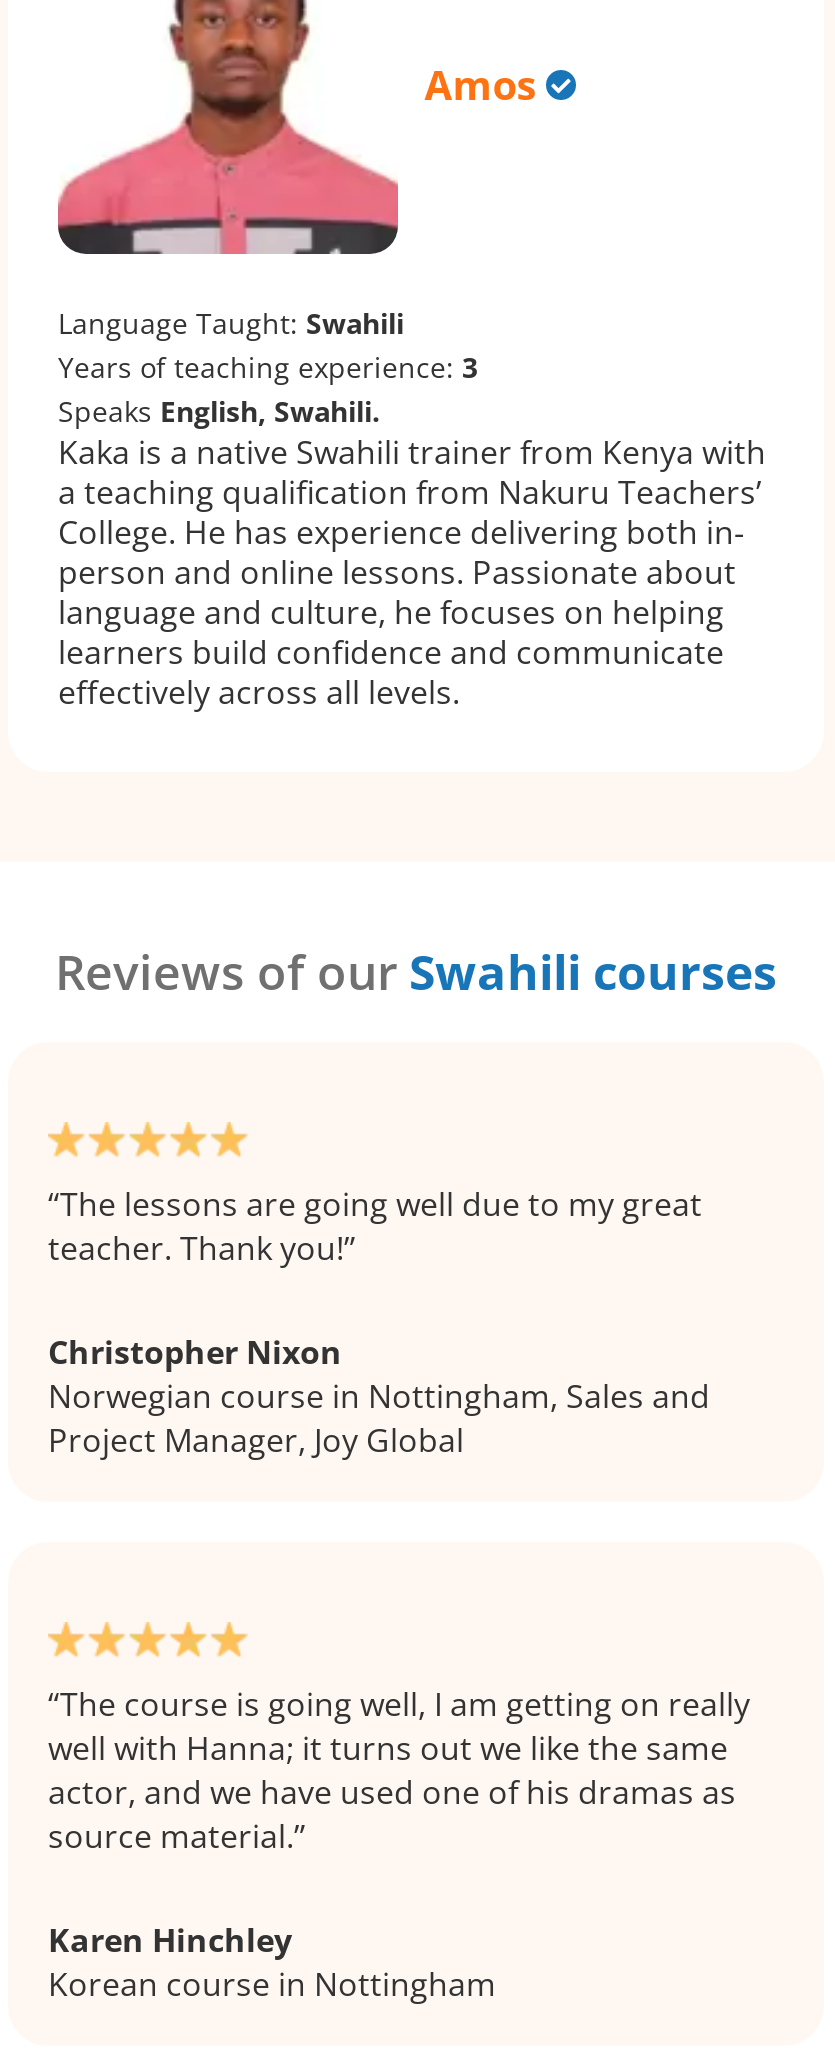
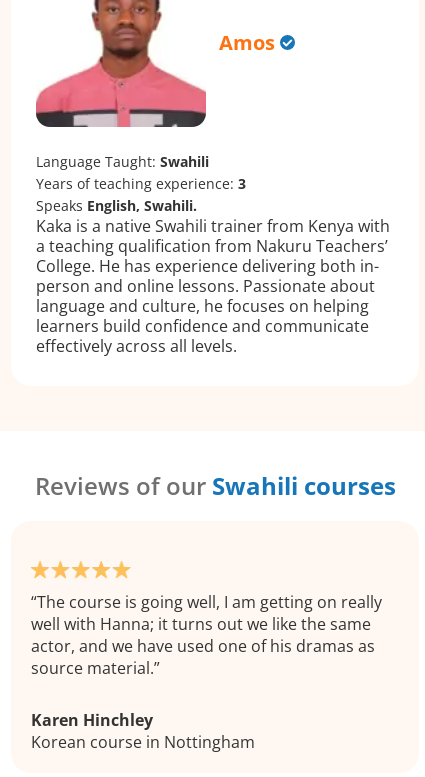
- The lessons are going well due to my great
- teacher. Thank you!
- Christopher Nixon
- Norwegian course in Nottingham, Sales and
- Project Manager, Joy Global
